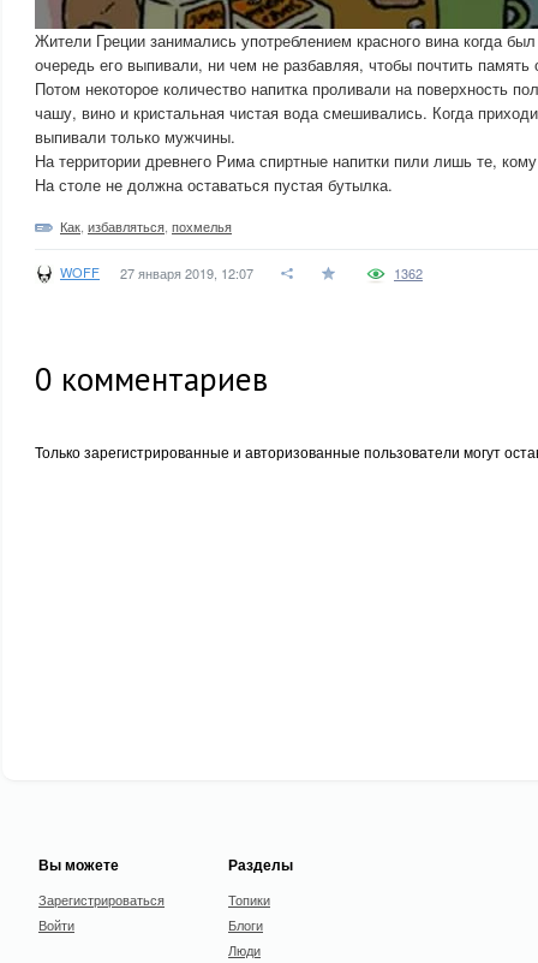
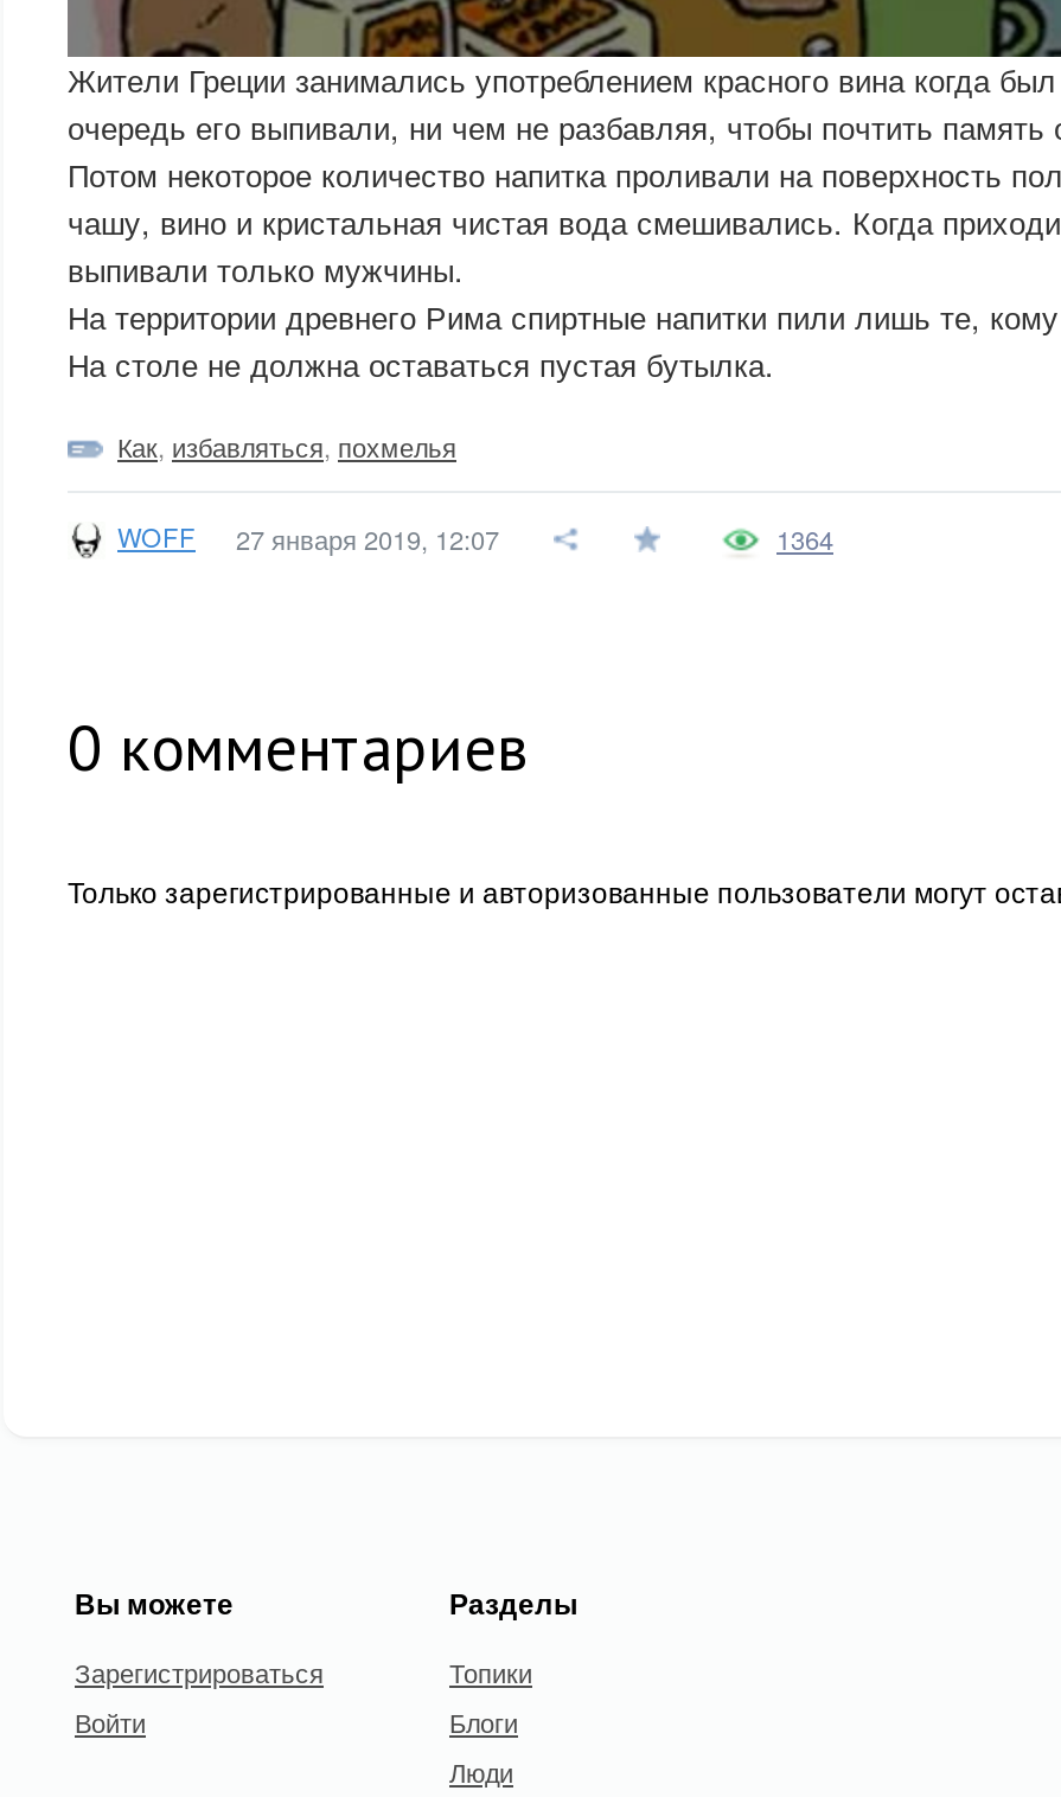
- 1362
+ 1364
